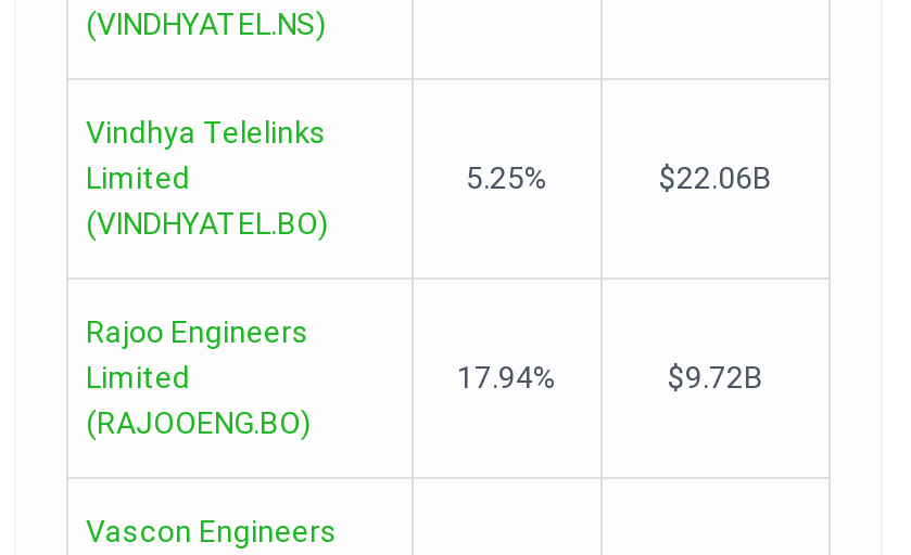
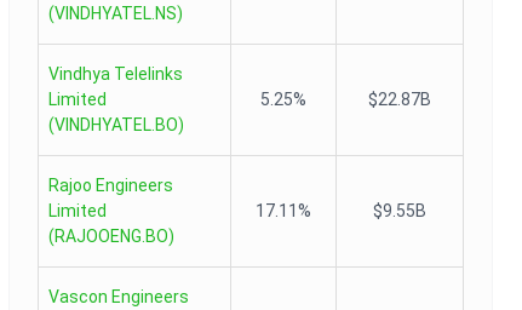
- $22.06B
+ $22.87B

- 17.94%
- $9.72B
+ 17.11%
+ $9.55B
